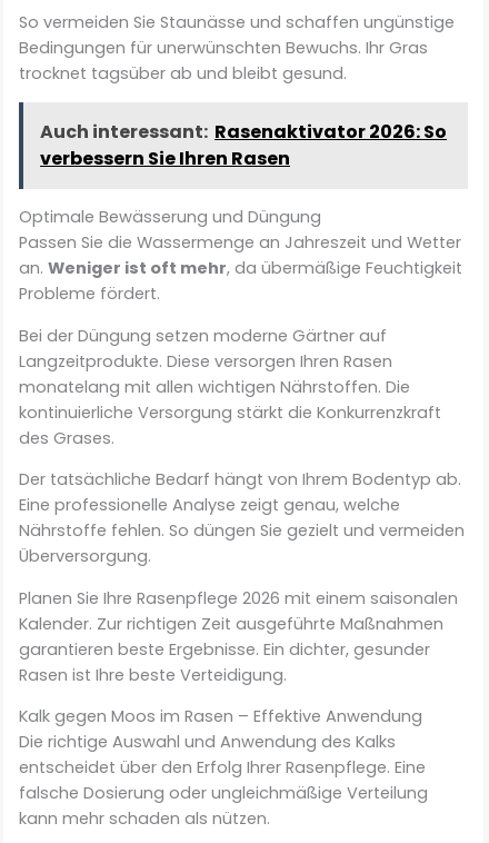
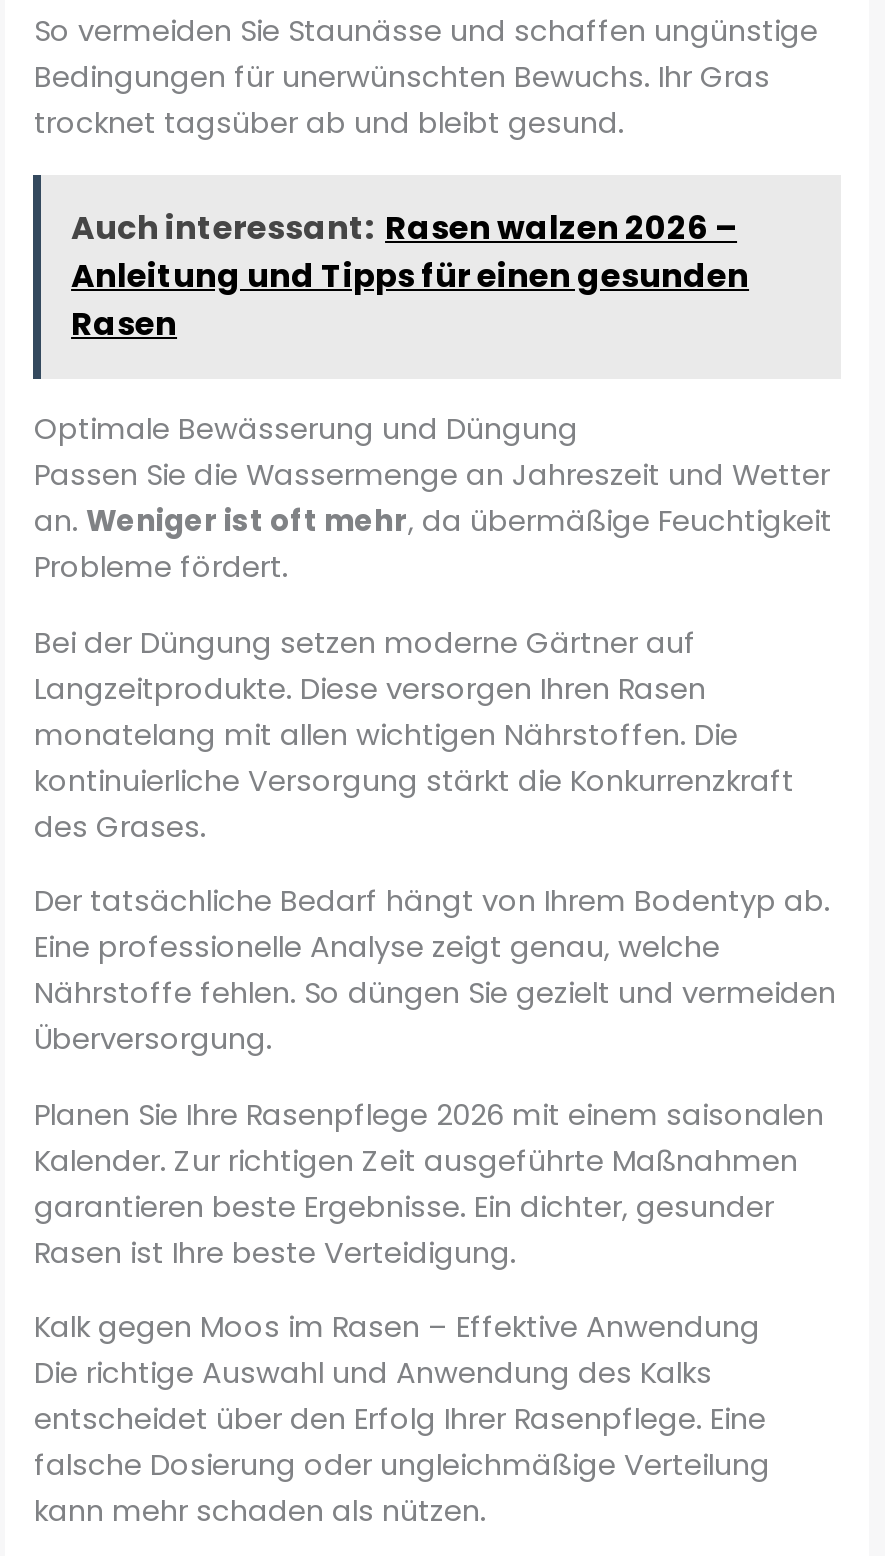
- Auch interessant: Rasenaktivator 2026: So
- verbessern Sie Ihren Rasen
+ Auch interessant: Rasen walzen 2026 –
+ Anleitung und Tipps für einen gesunden
+ Rasen
